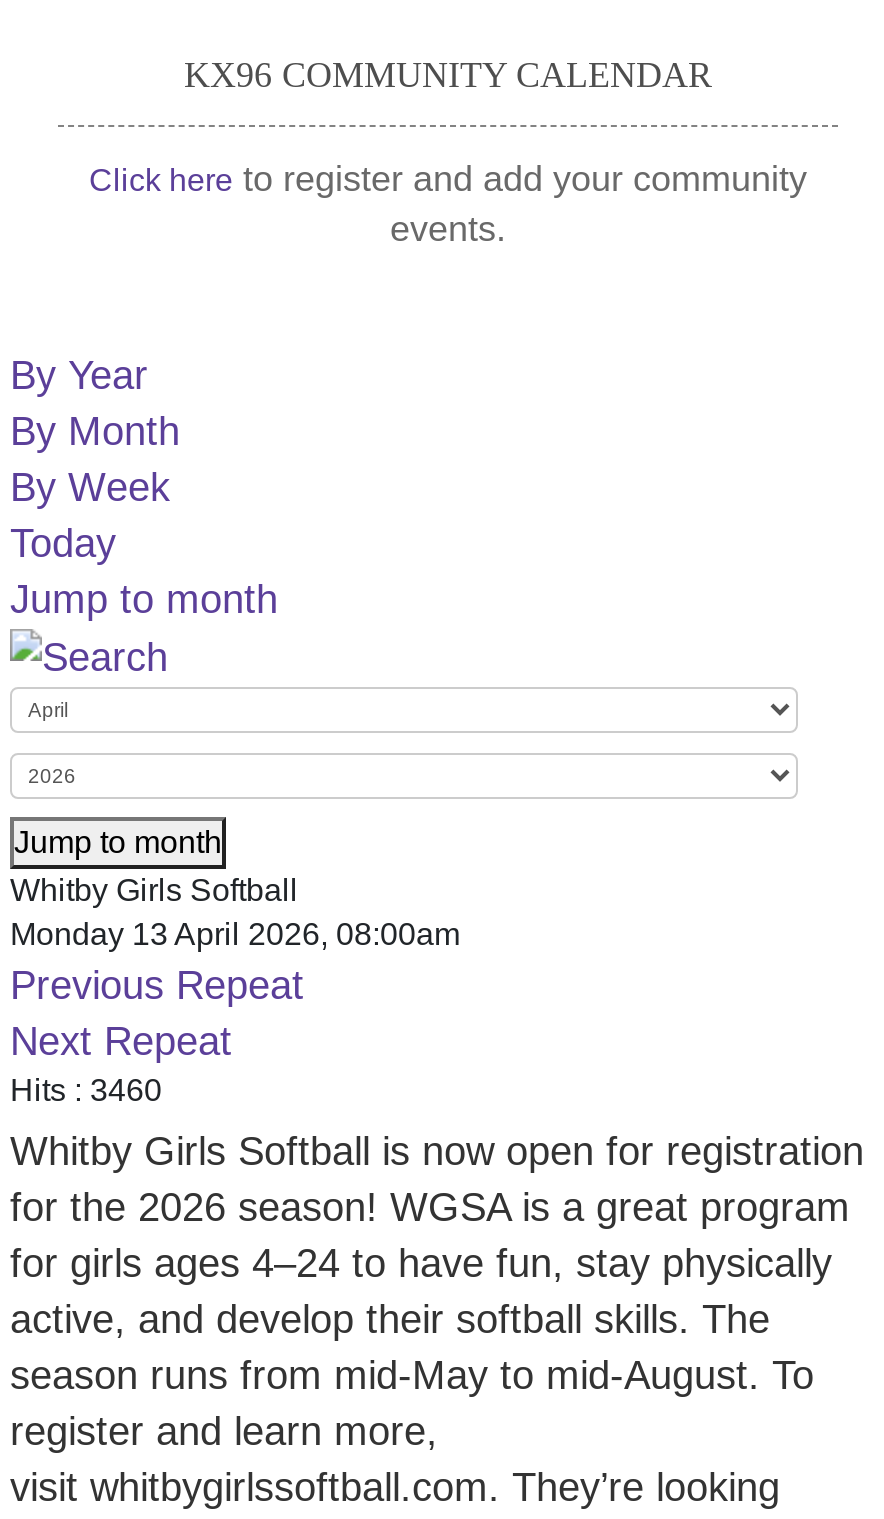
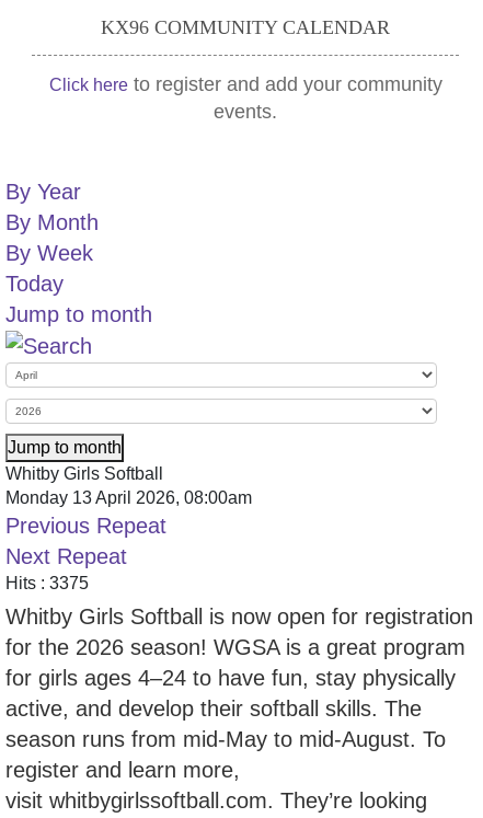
- Hits: 3460
+ Hits: 3375
